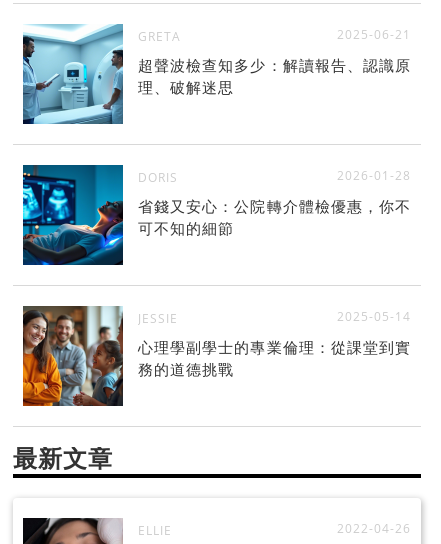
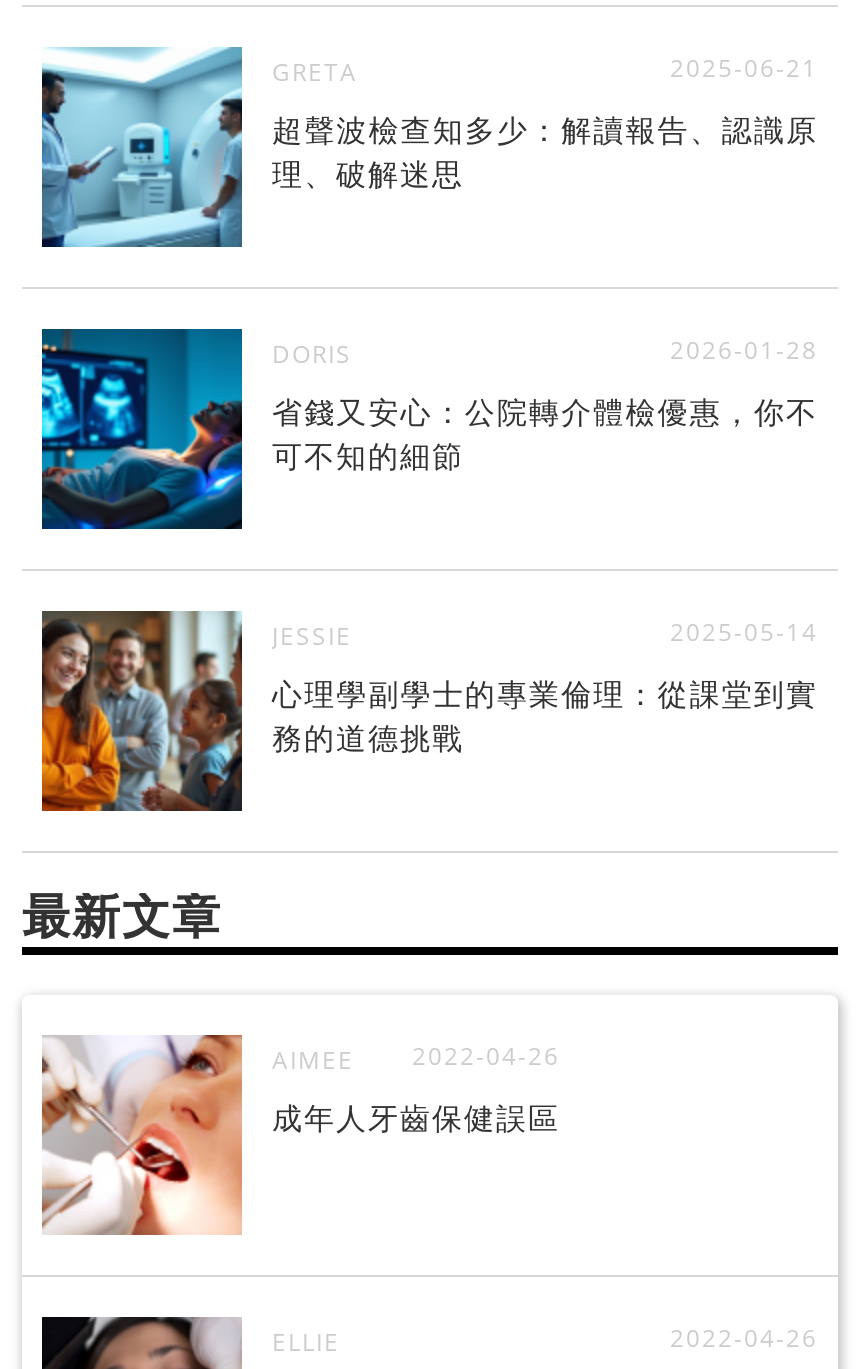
+ [image]
+ AIMEE
+ 2022-04-26
+ 成年人牙齒保健誤區
